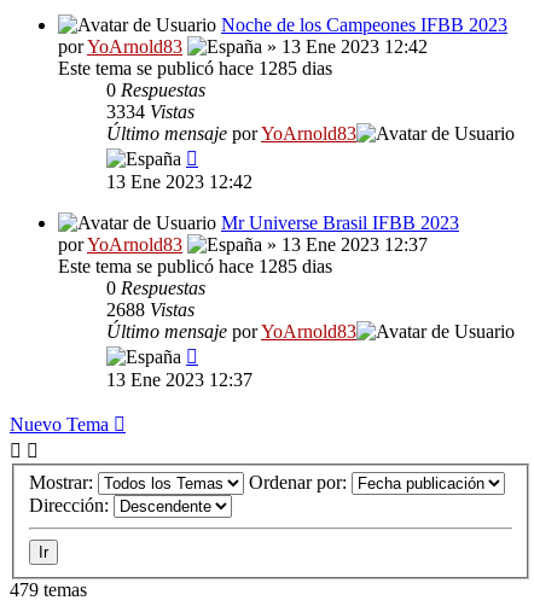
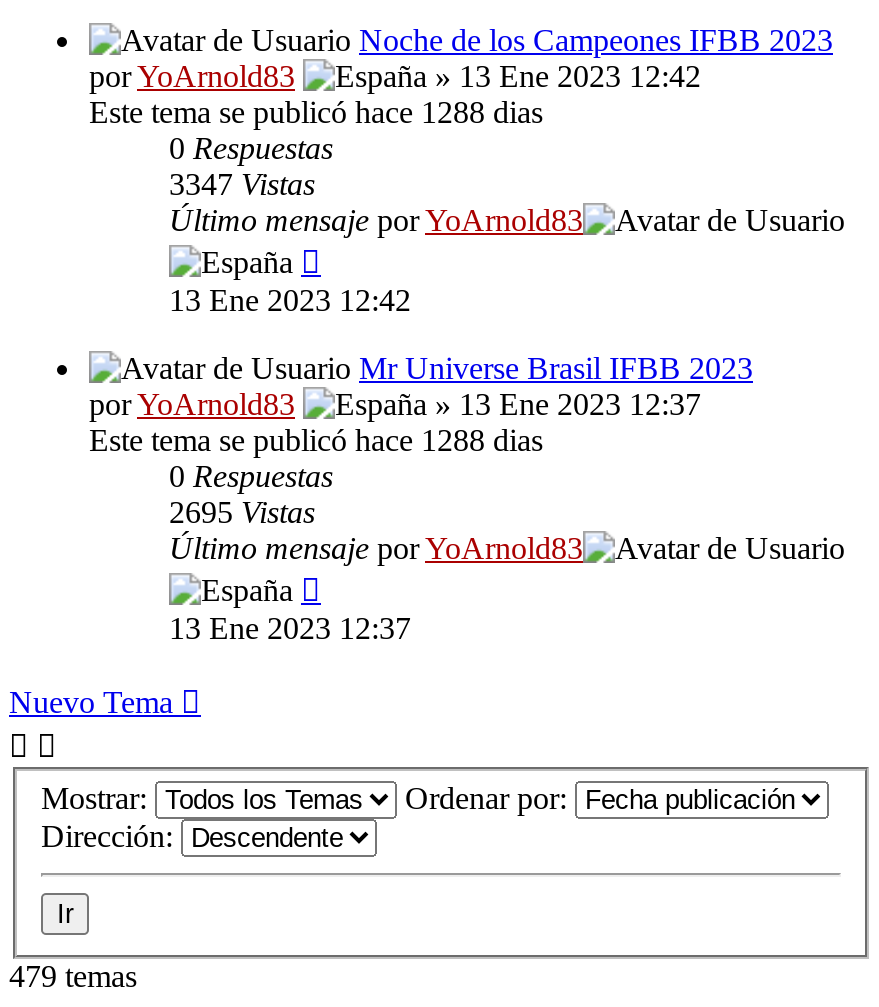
- Este tema se publicó hace 1285 dias
+ Este tema se publicó hace 1288 dias

- 3334Vistas
+ 3347Vistas

- Este tema se publicó hace 1285 dias
+ Este tema se publicó hace 1288 dias

- 2688Vistas
+ 2695Vistas
